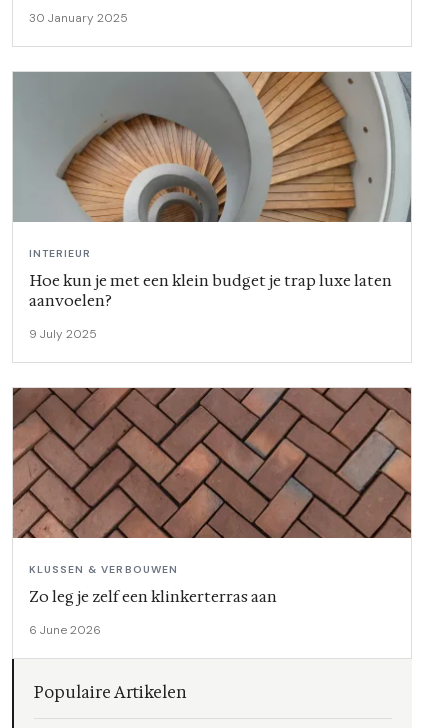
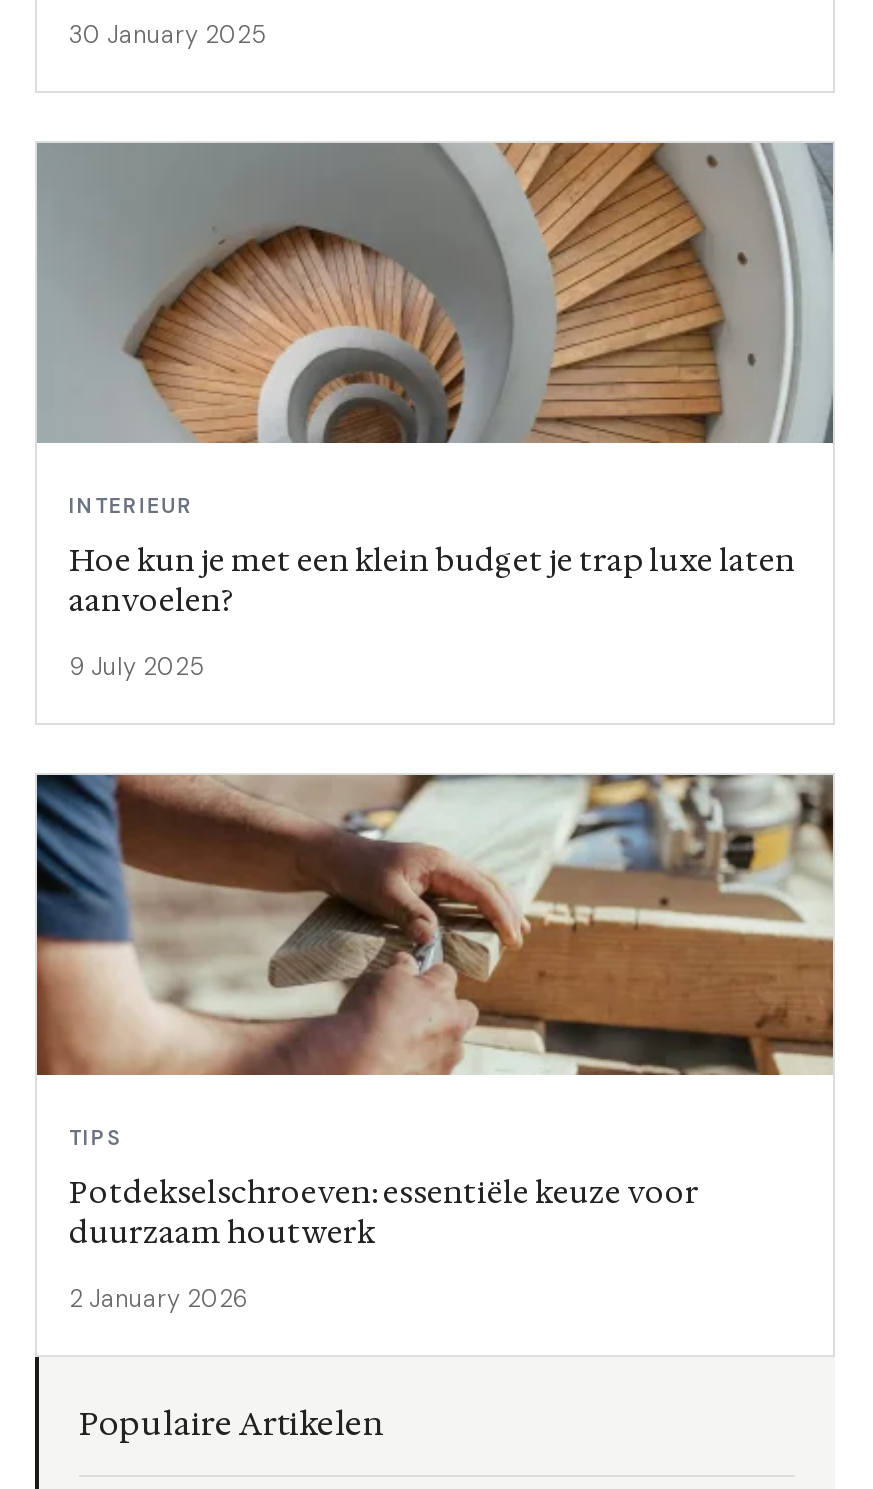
- [image]
- KLUSSEN & VERBOUWEN
+ [image]
+ TIPS

- Zo leg je zelf een klinkerterras aan
+ Potdekselschroeven: essentiële keuze voor
+ duurzaam houtwerk

- 6 June 2026
+ 2 January 2026
